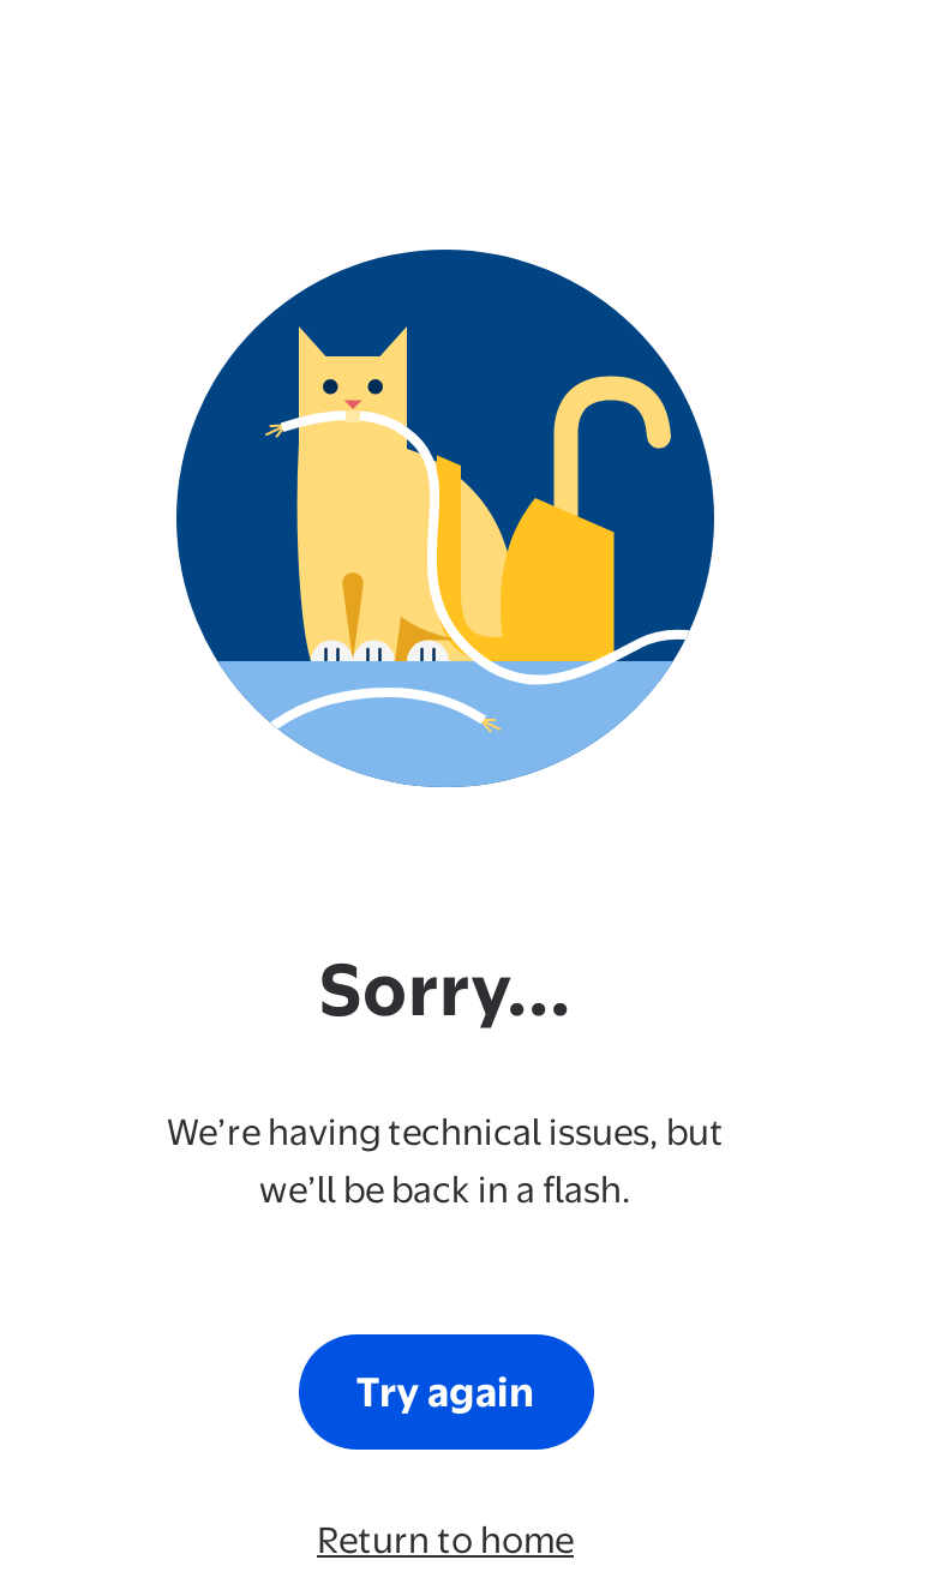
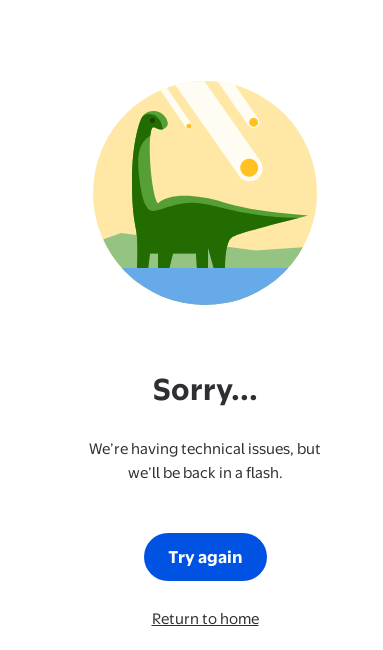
- [image]
+ [image]
